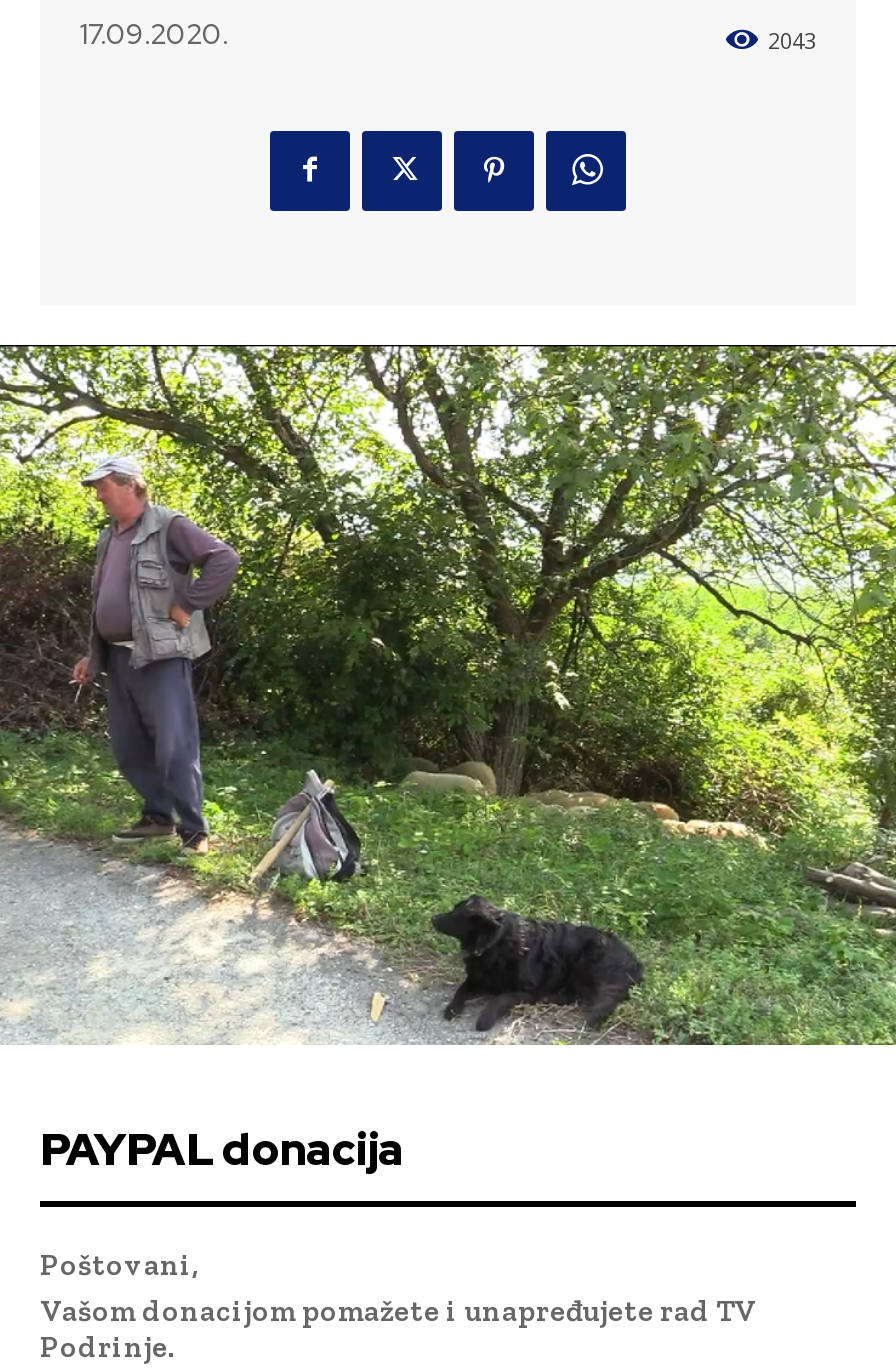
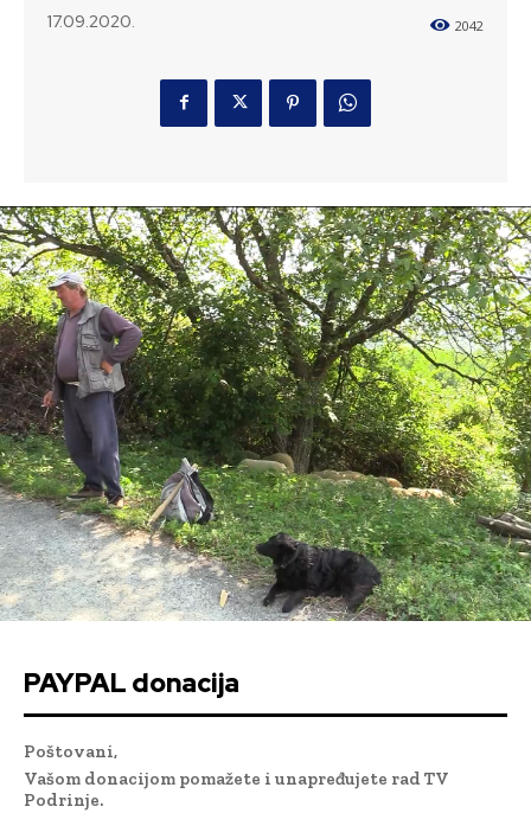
- 2043
+ 2042
